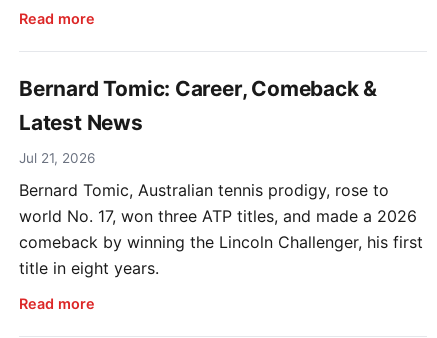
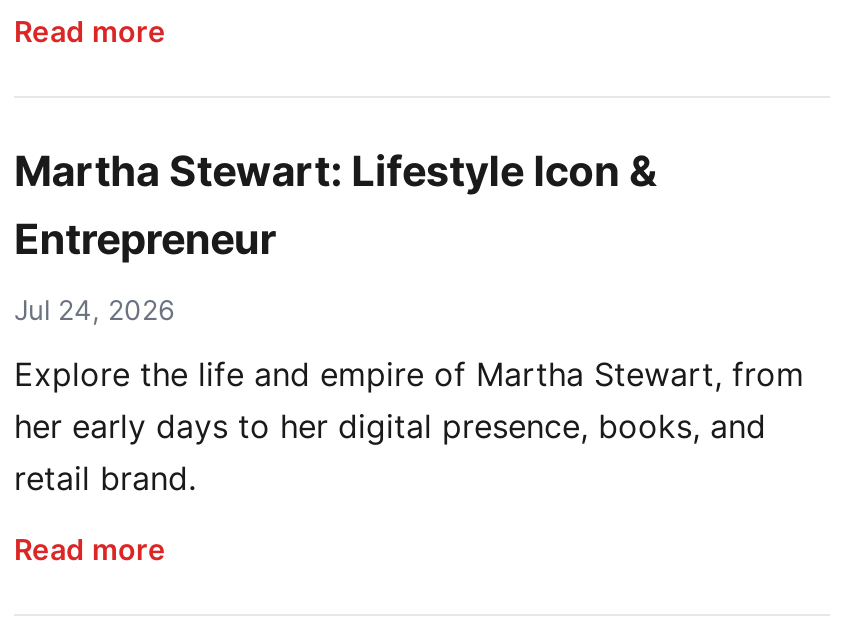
- Bernard Tomic: Career, Comeback &
- Latest News
+ Martha Stewart: Lifestyle Icon &
+ Entrepreneur

- Jul 21, 2026
+ Jul 24, 2026

- Bernard Tomic, Australian tennis prodigy, rose to
- world No. 17, won three ATP titles, and made a 2026
- comeback by winning the Lincoln Challenger, his first
- title in eight years.
+ Explore the life and empire of Martha Stewart, from
+ her early days to her digital presence, books, and
+ retail brand.
